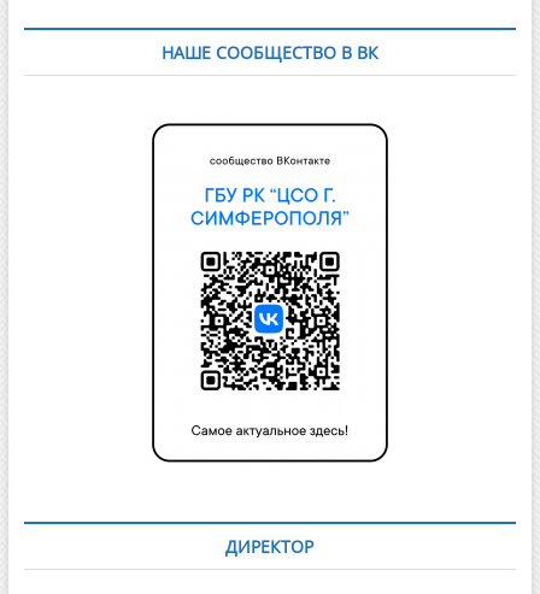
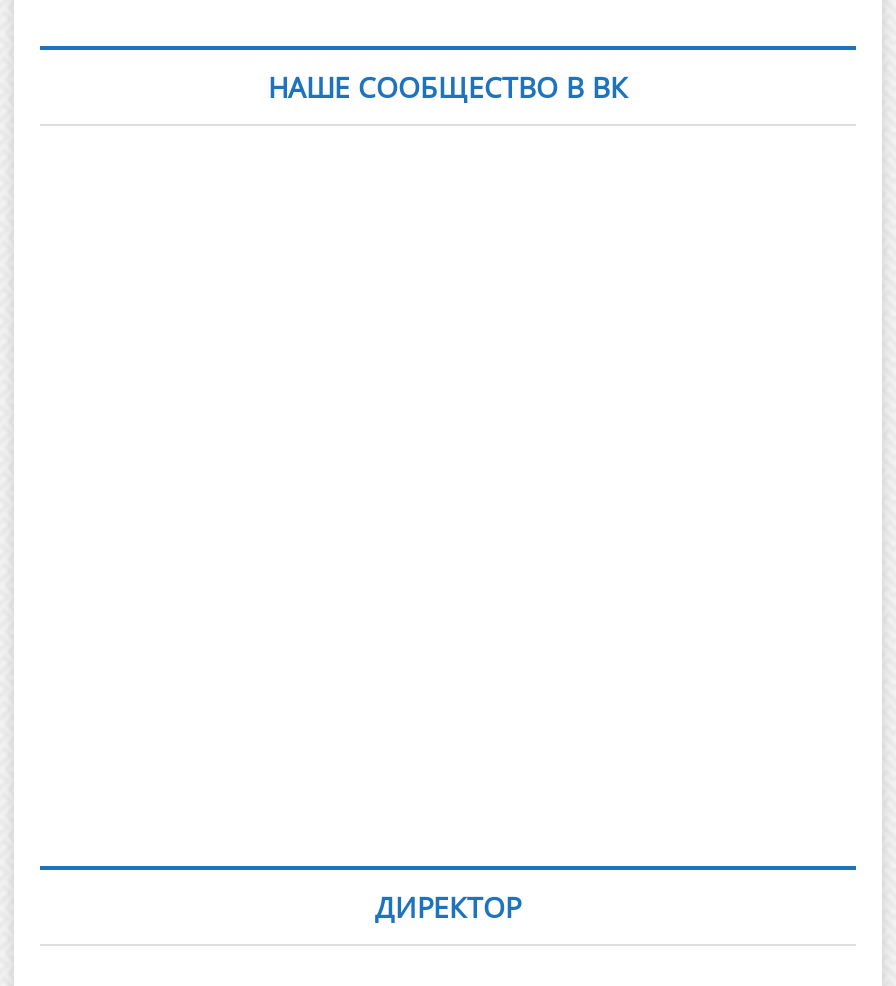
- [image]
